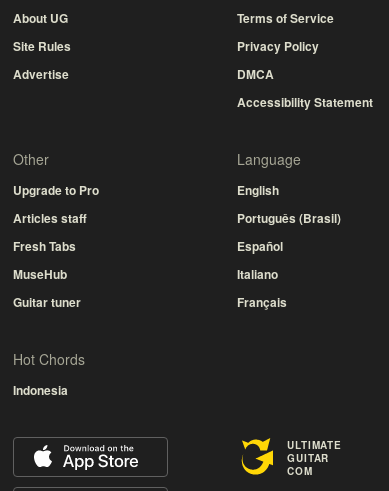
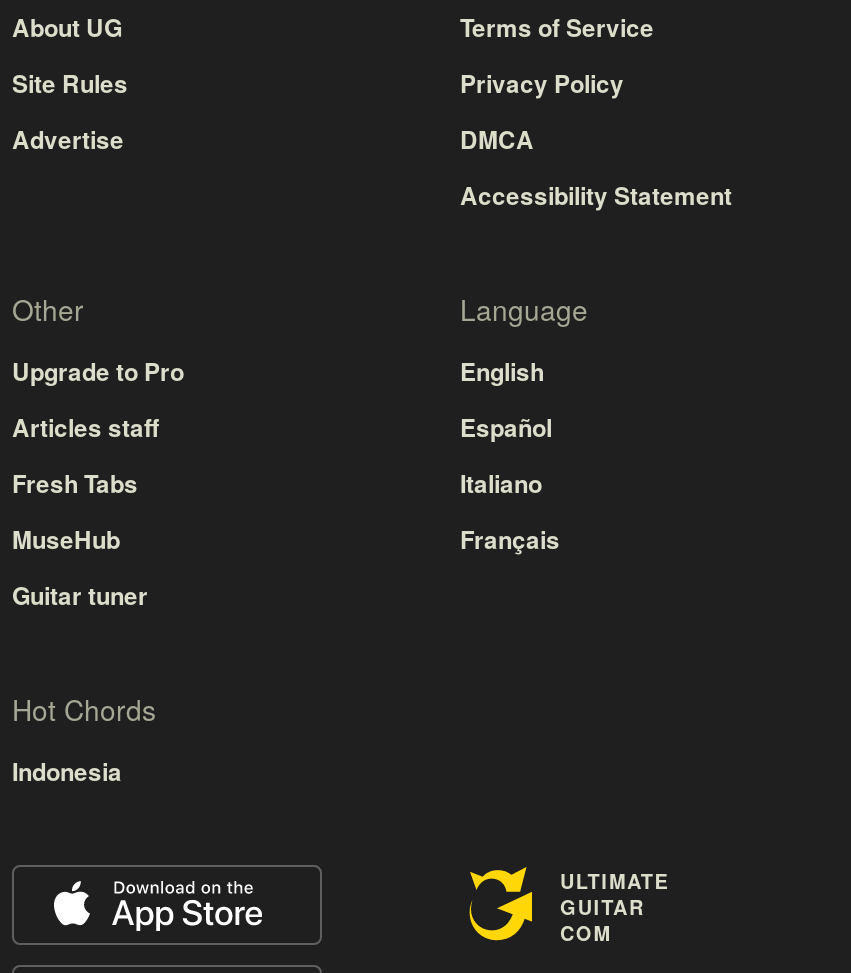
- Português (Brasil)

moved up: Español | Italiano | Français
